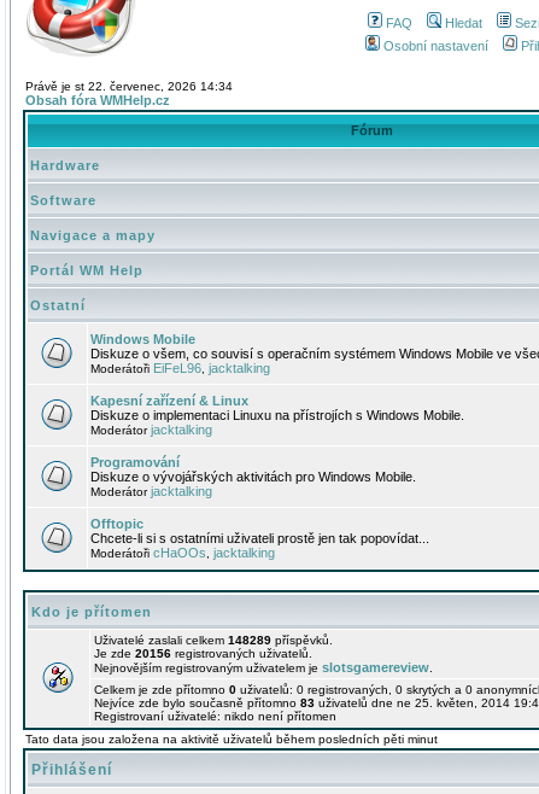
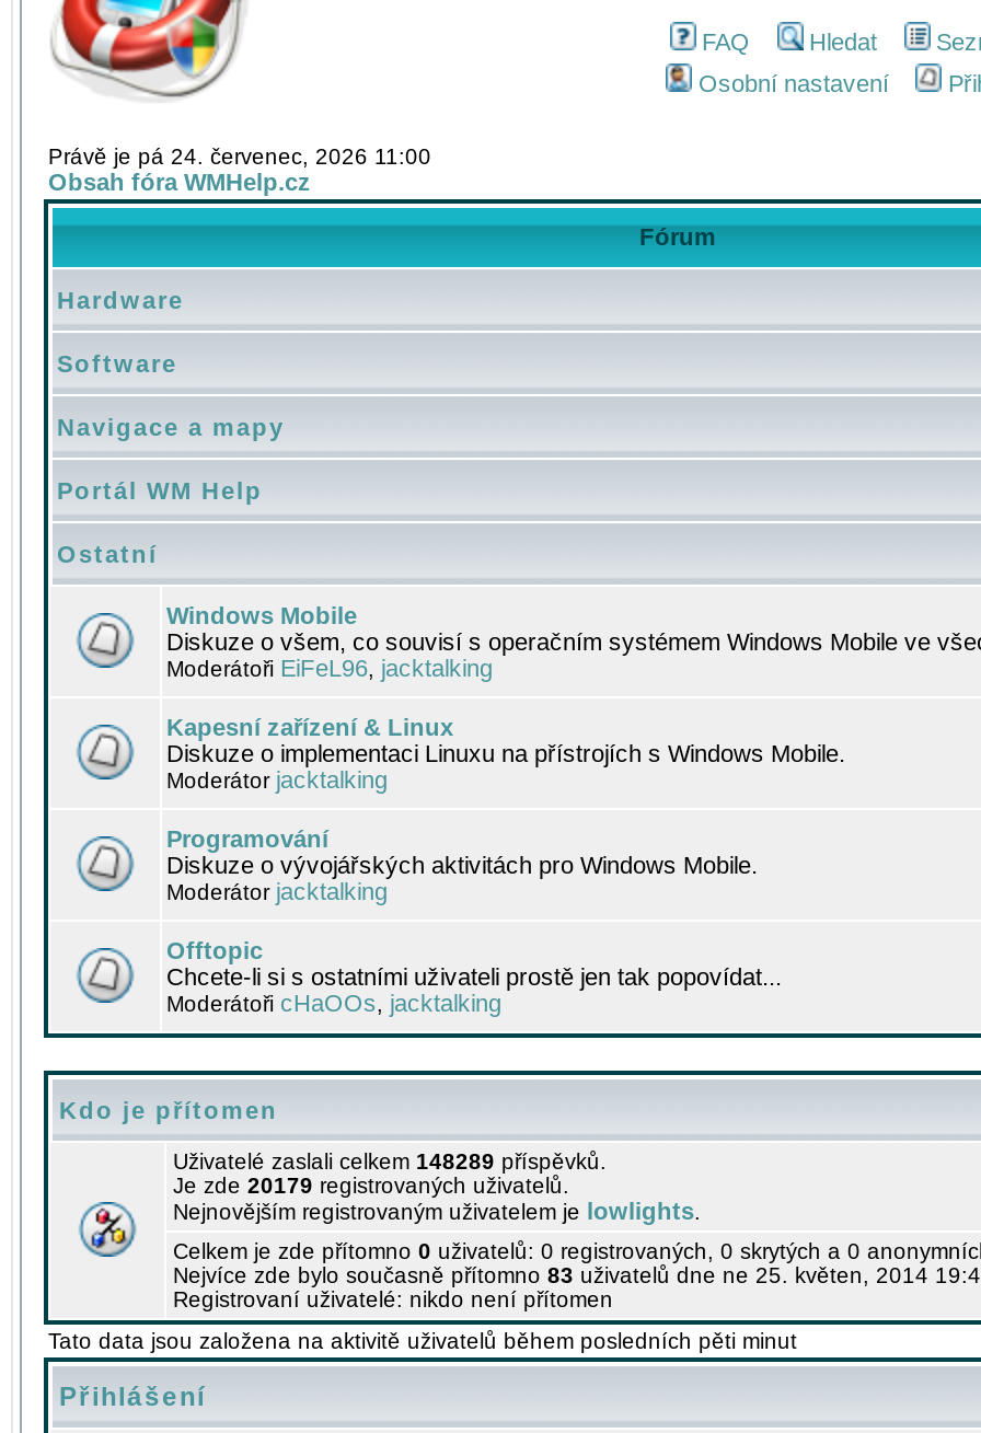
- Právě je st 22. červenec, 2026 14:34
+ Právě je pá 24. červenec, 2026 11:00

- Je zde 20156 registrovaných uživatelů.
+ Je zde 20179 registrovaných uživatelů.

- Nejnovějším registrovaným uživatelem je slotsgamereview.
+ Nejnovějším registrovaným uživatelem je lowlights.
